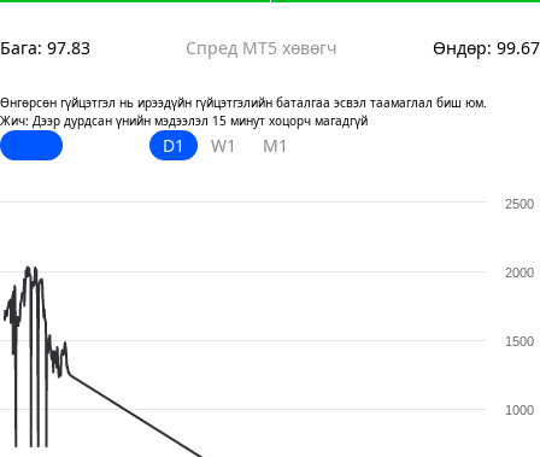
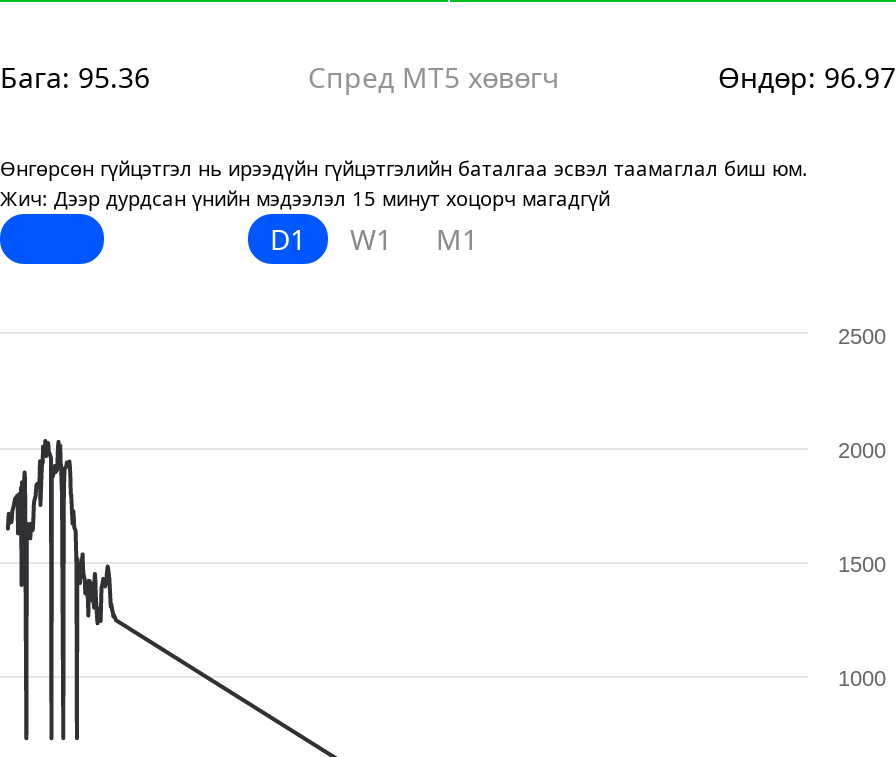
- Бага: 97.83
+ Бага: 95.36

- Өндөр: 99.67
+ Өндөр: 96.97
